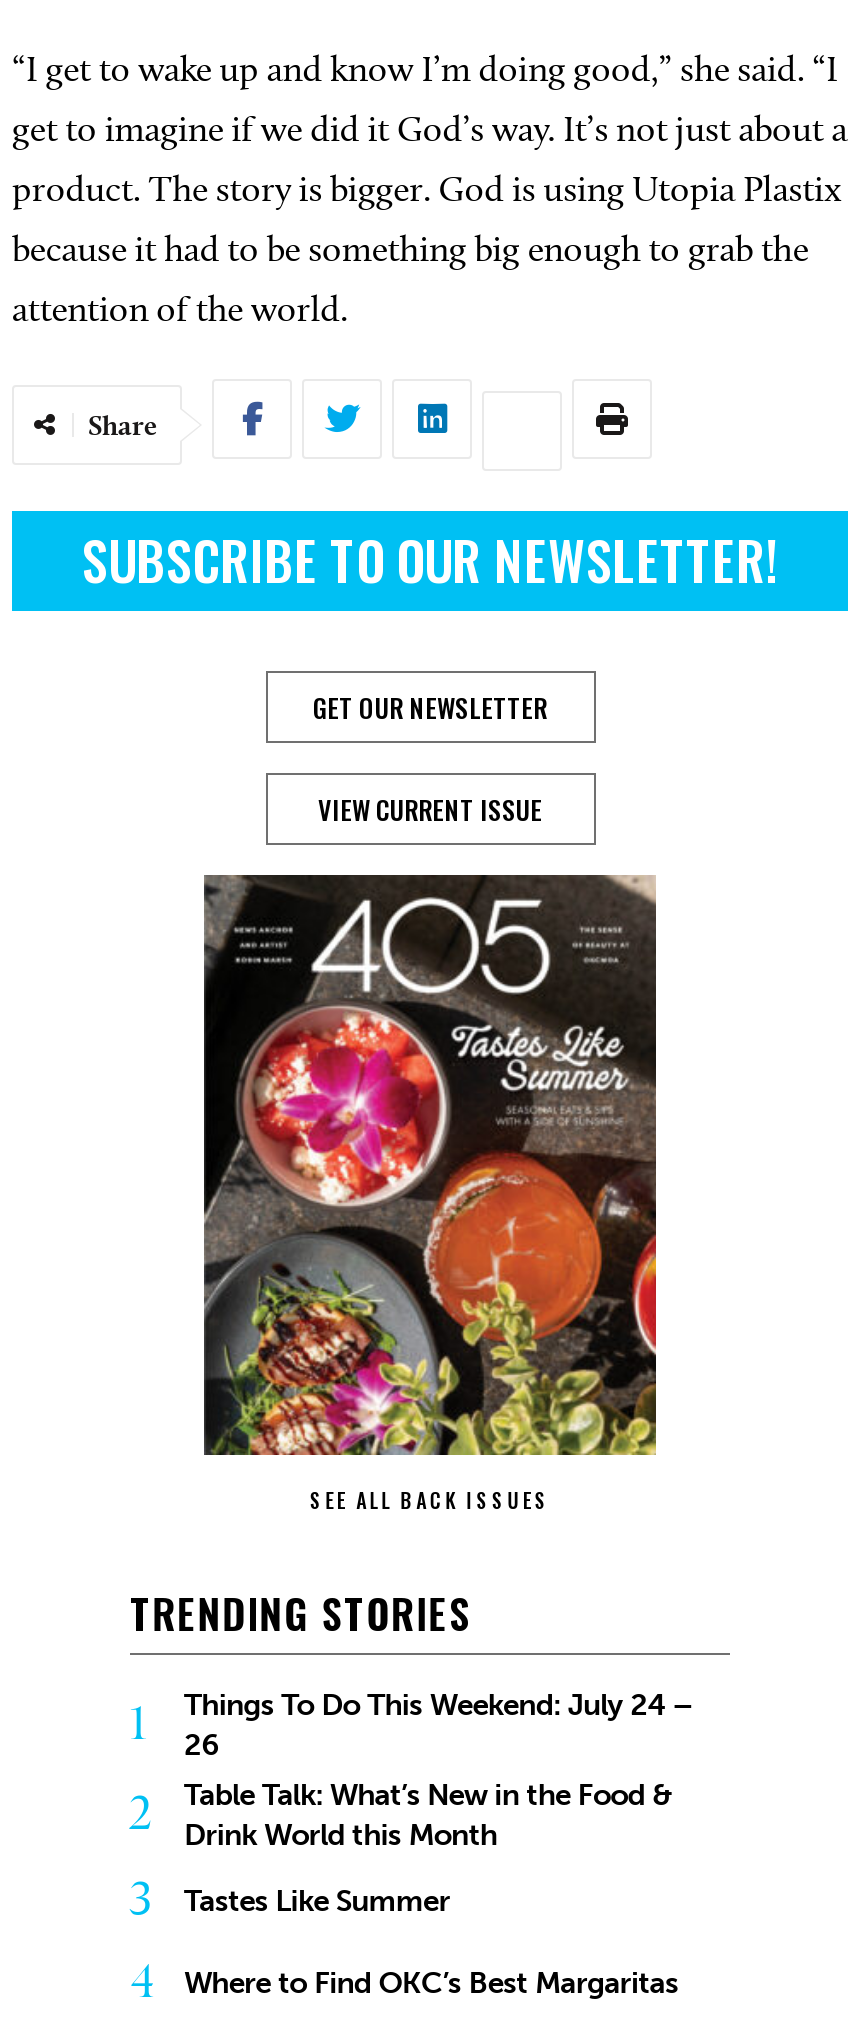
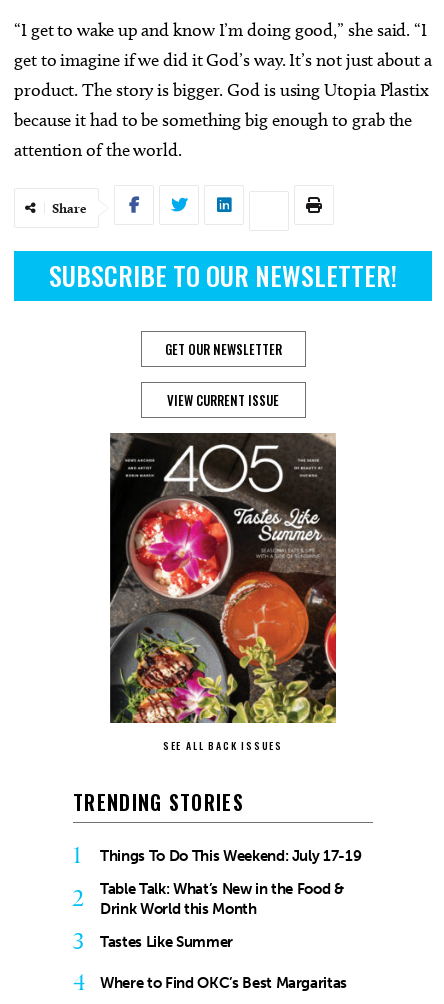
- Things To Do This Weekend: July 24 –
- 26
+ Things To Do This Weekend: July 17-19
